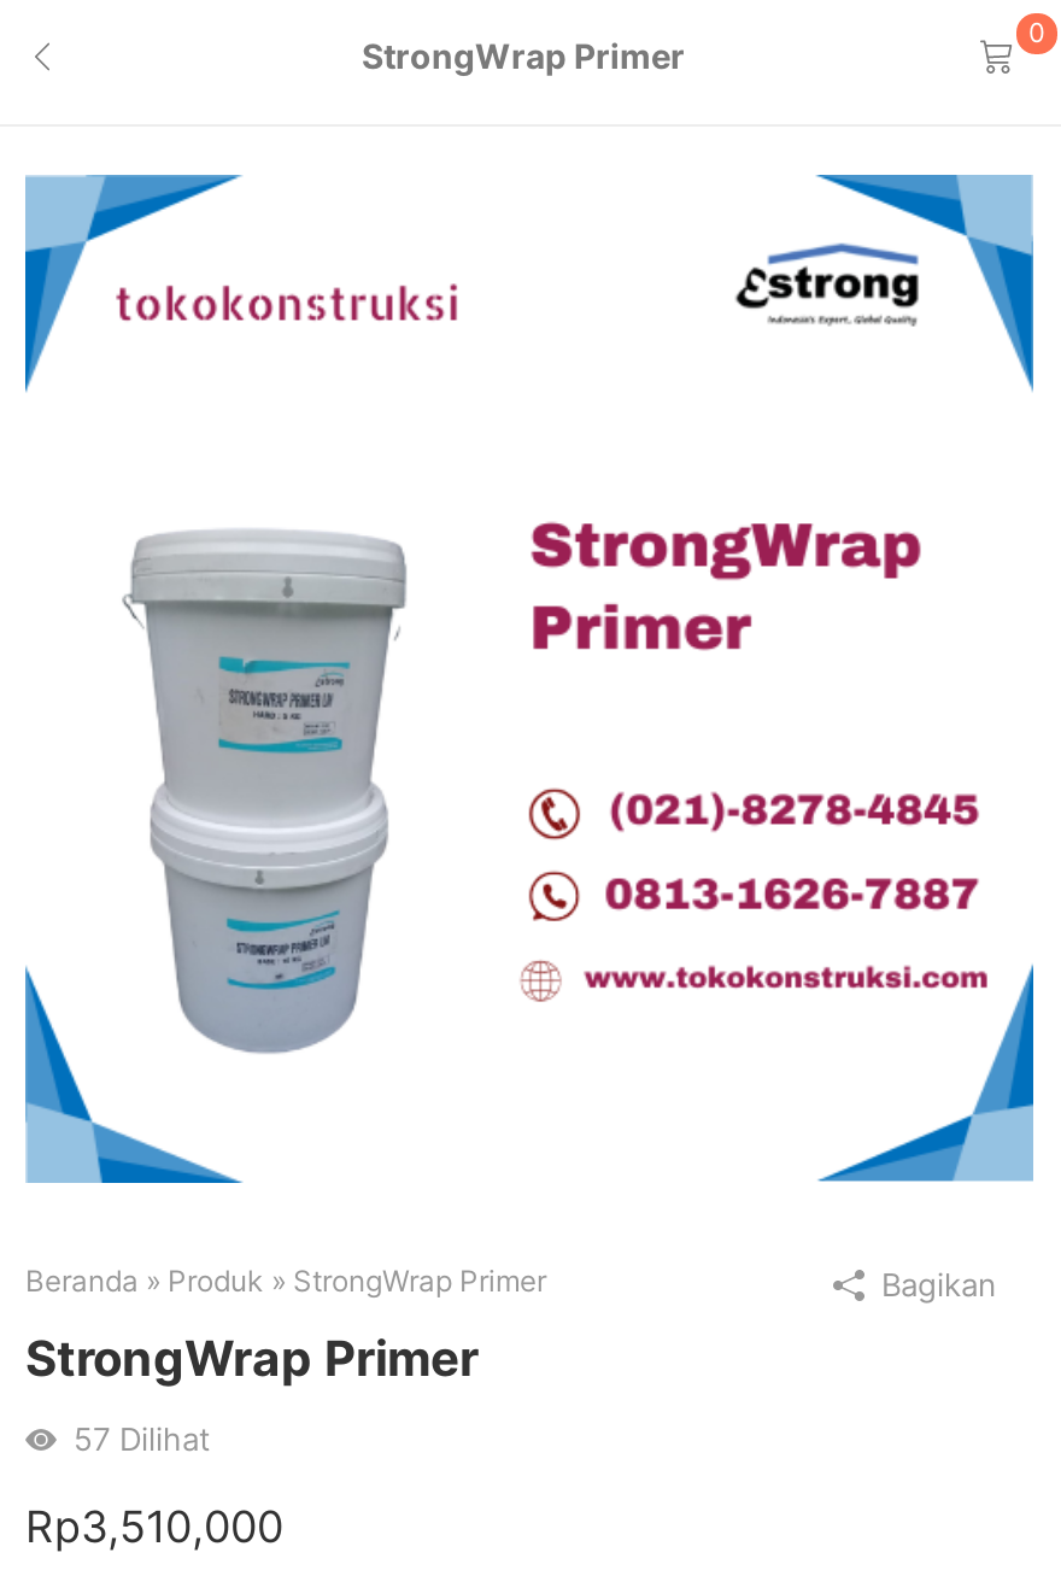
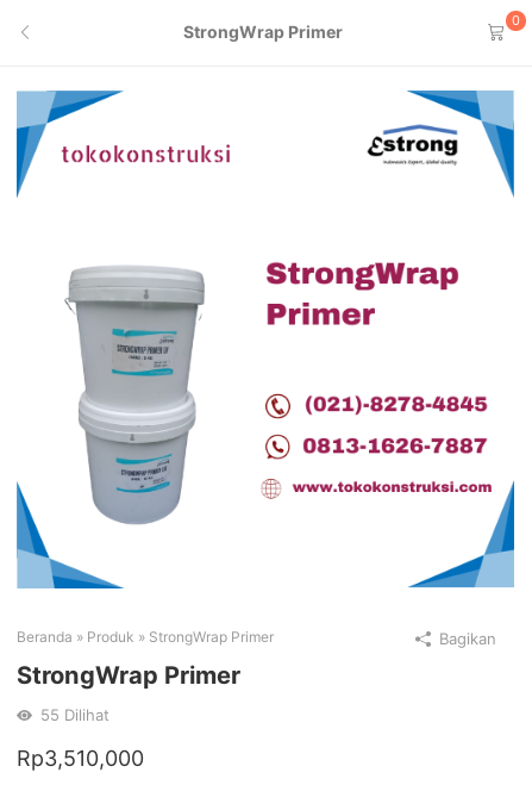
- 57 Dilihat
+ 55 Dilihat
